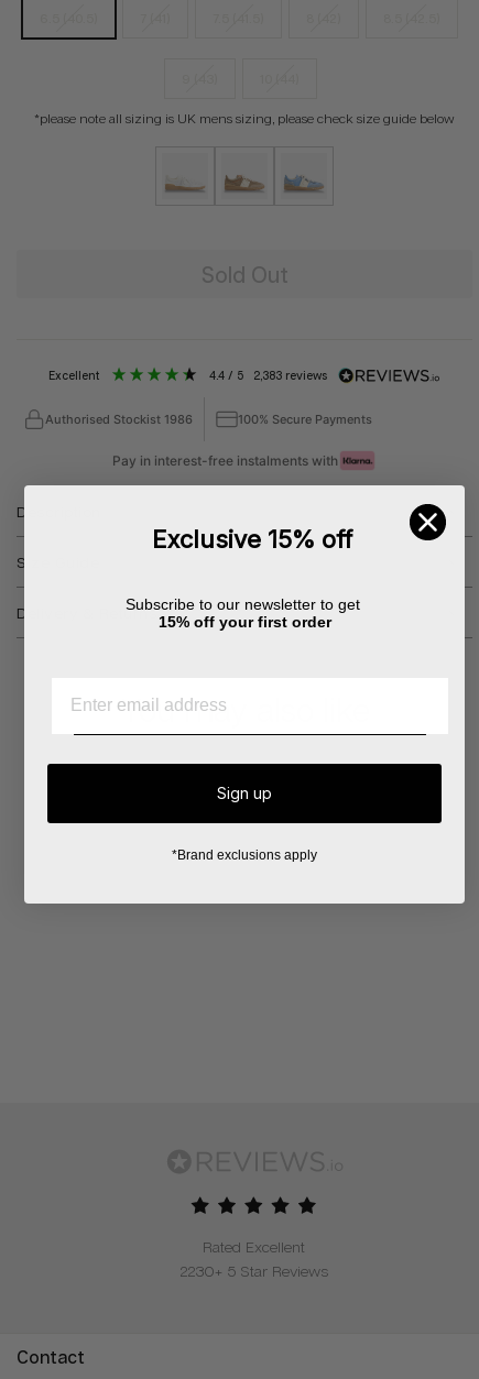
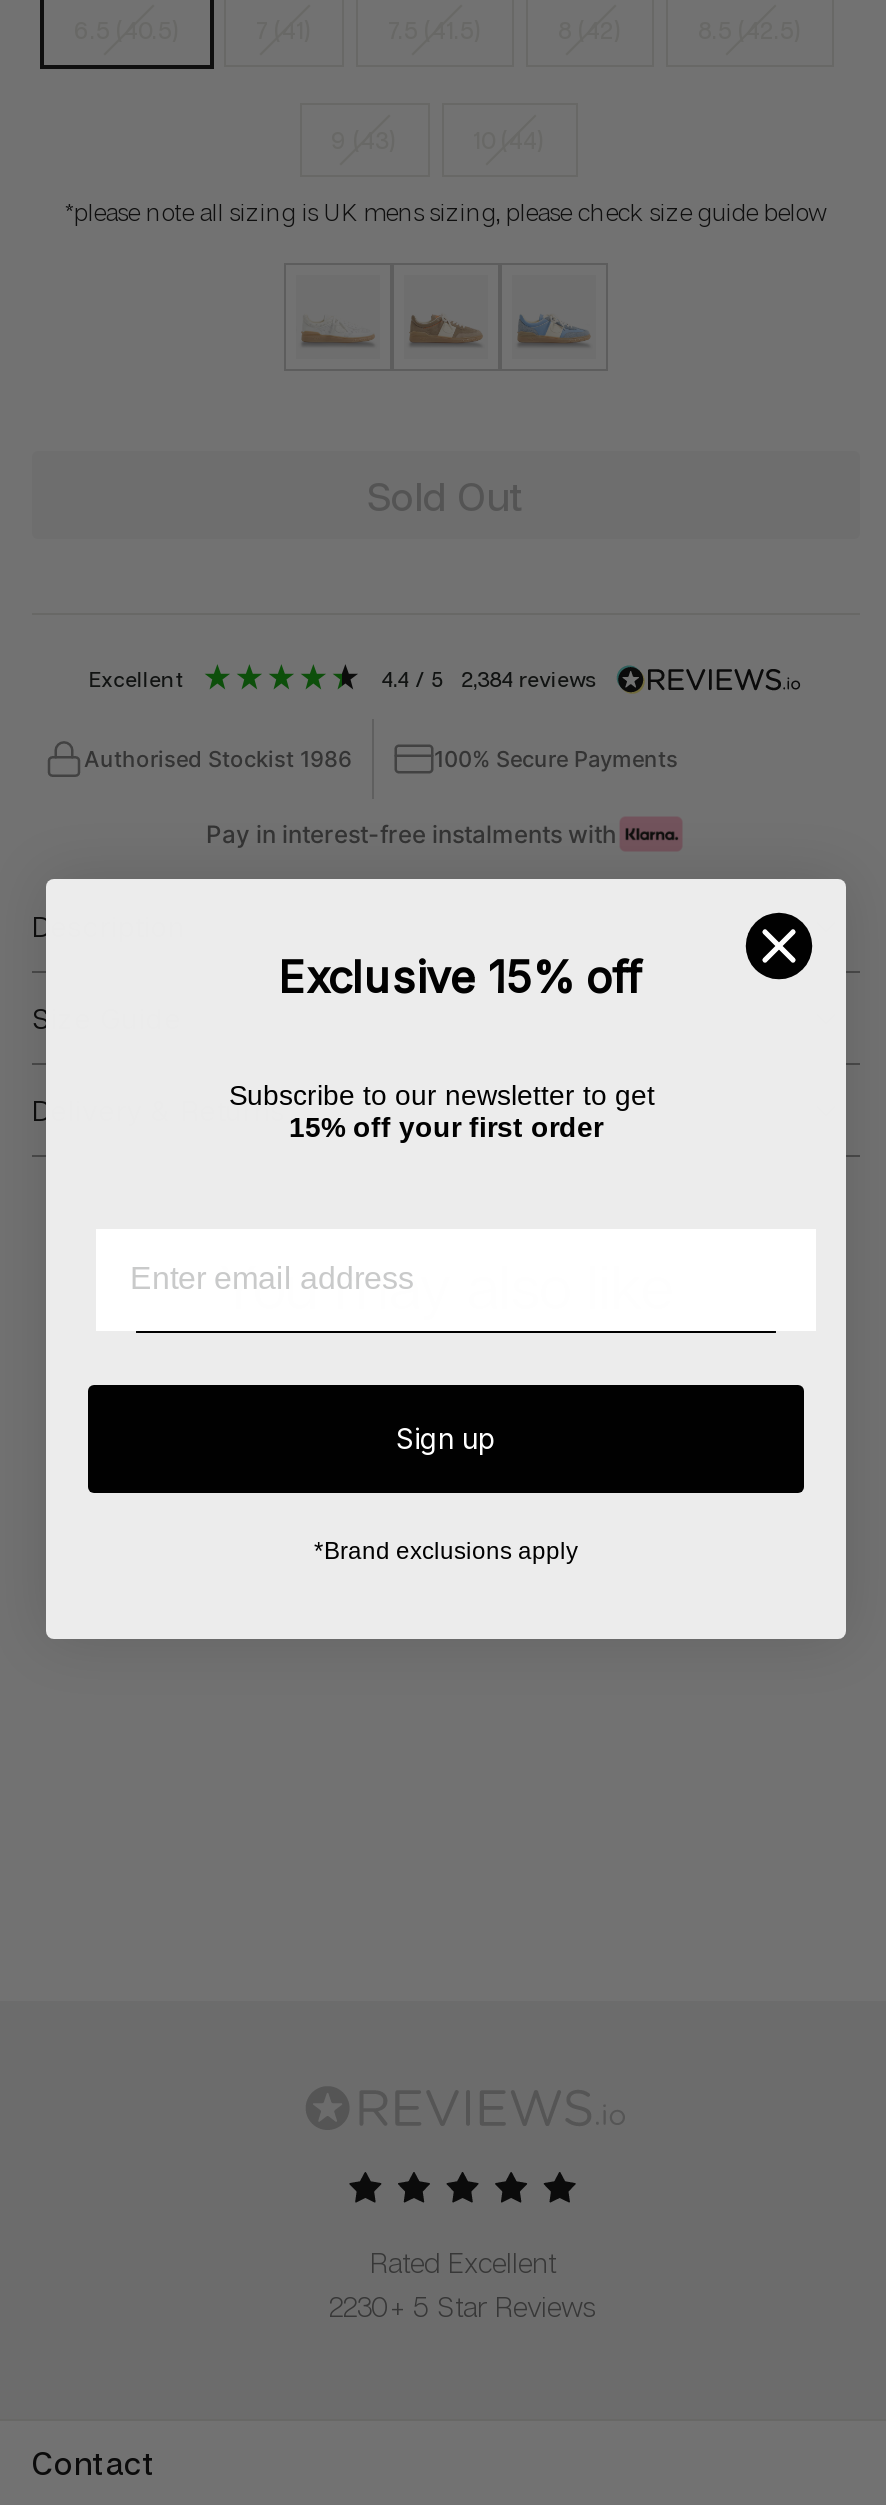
- 4.4 / 5 2,383 reviews
+ 4.4 / 5 2,384 reviews
